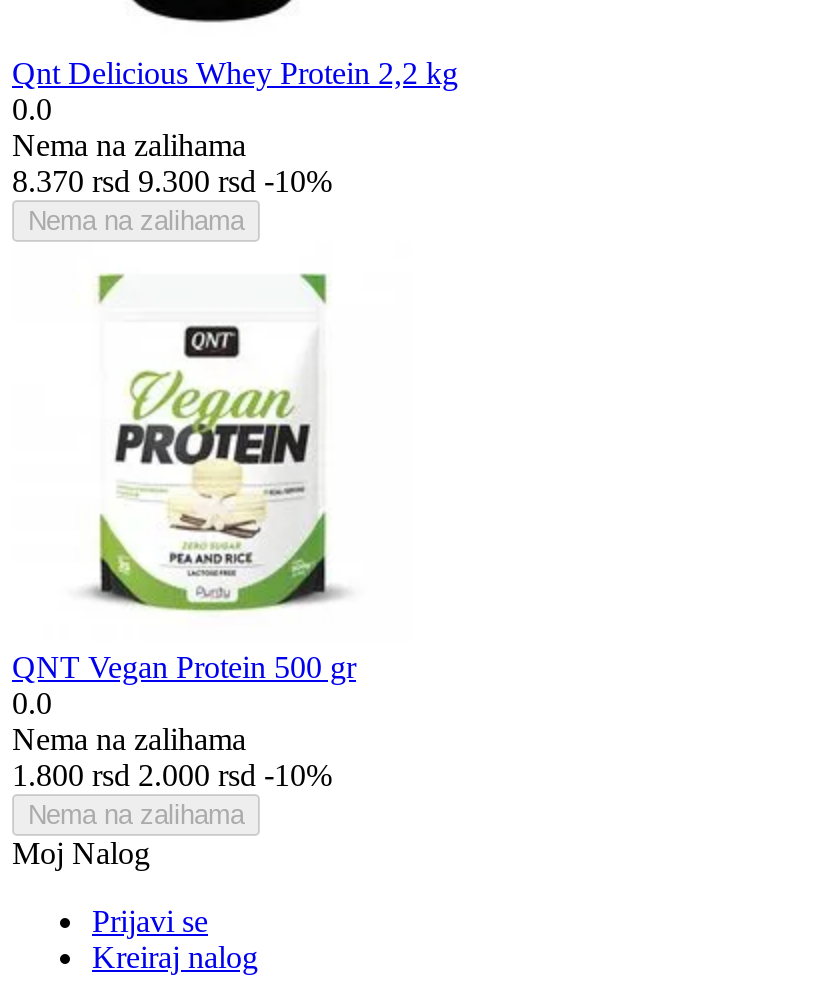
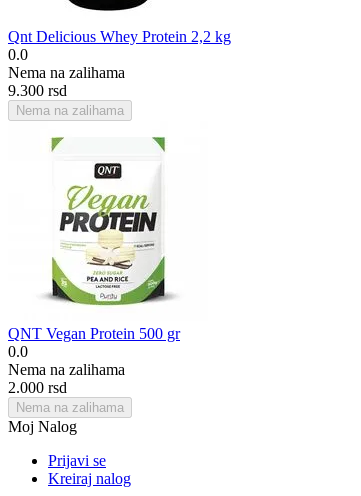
- 8.370 rsd 9.300 rsd -10%
+ 9.300 rsd

- 1.800 rsd 2.000 rsd -10%
+ 2.000 rsd
